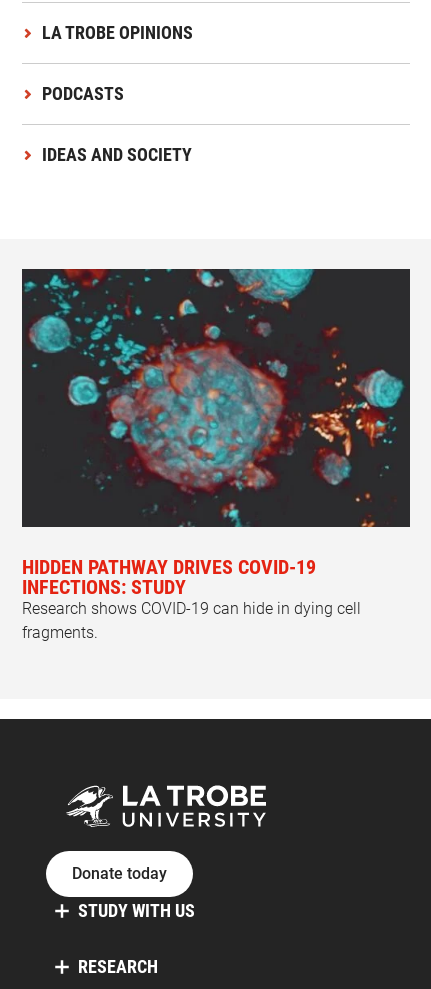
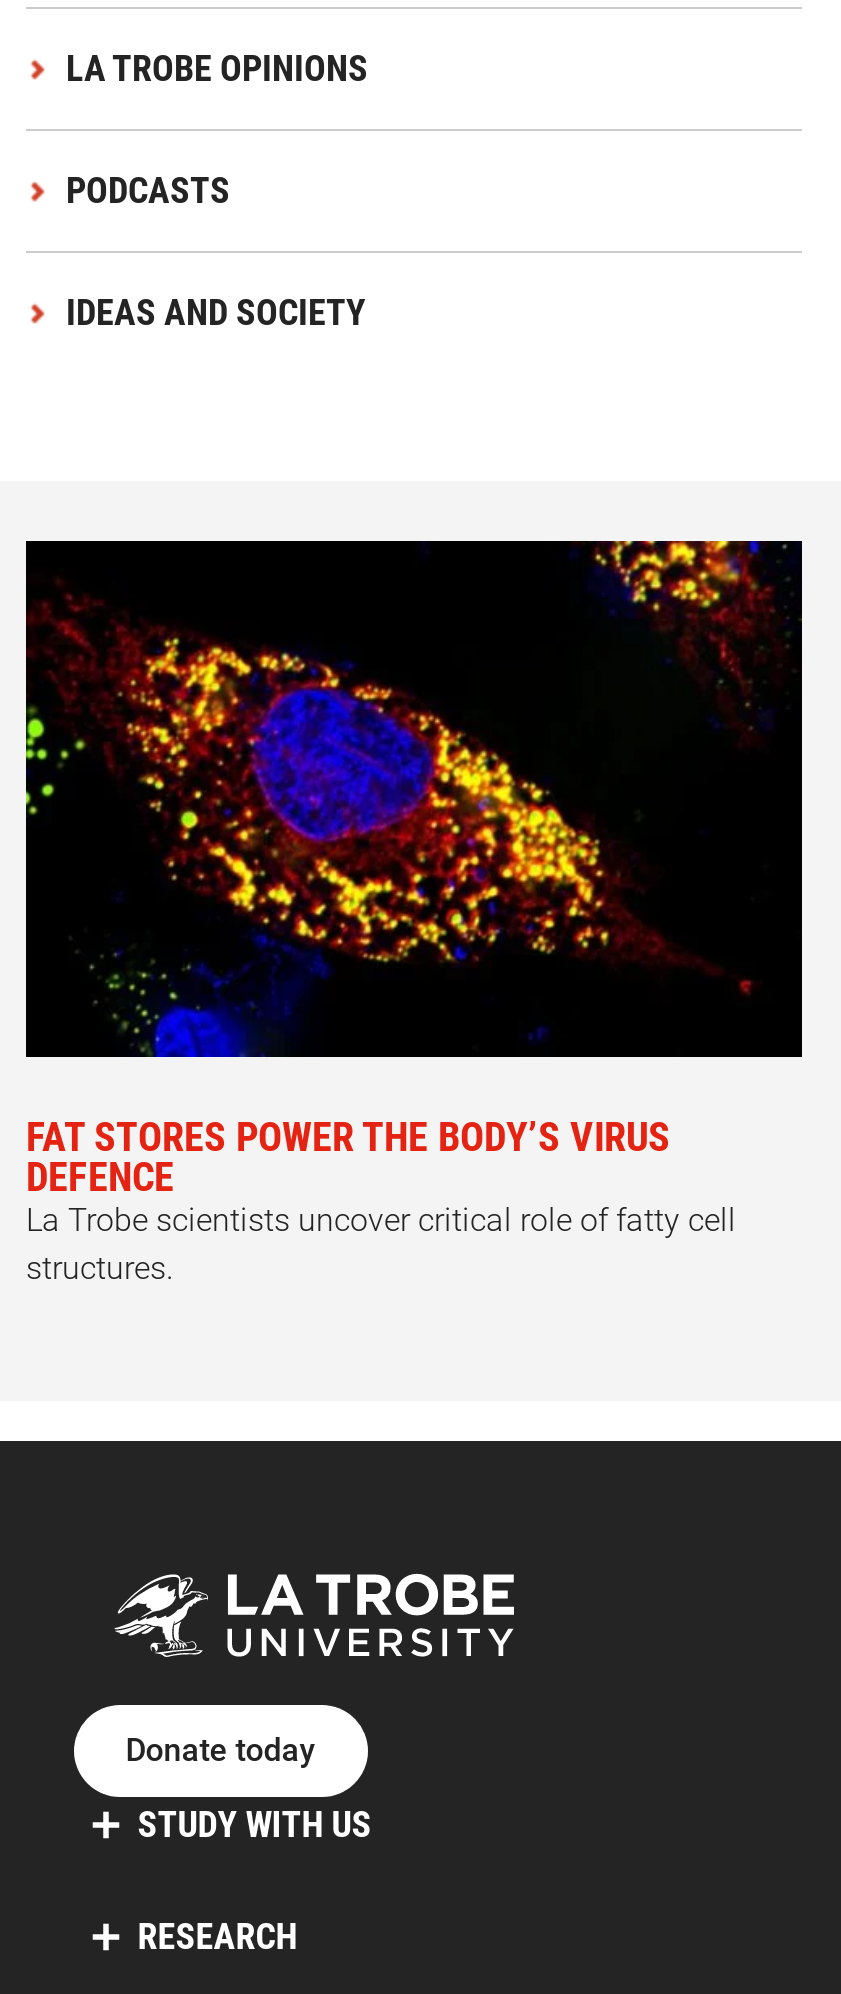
- [image]
- HIDDEN PATHWAY DRIVES COVID-19
- INFECTIONS: STUDY
- Research shows COVID-19 can hide in dying cell
- fragments.
+ [image]
+ FAT STORES POWER THE BODY’S VIRUS
+ DEFENCE
+ La Trobe scientists uncover critical role of fatty cell
+ structures.
